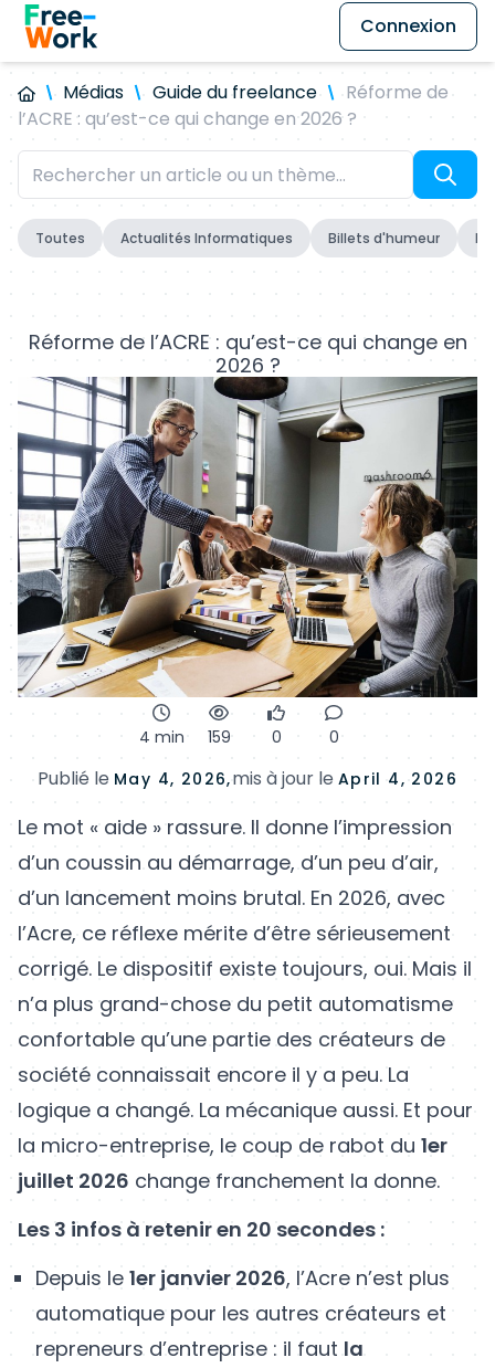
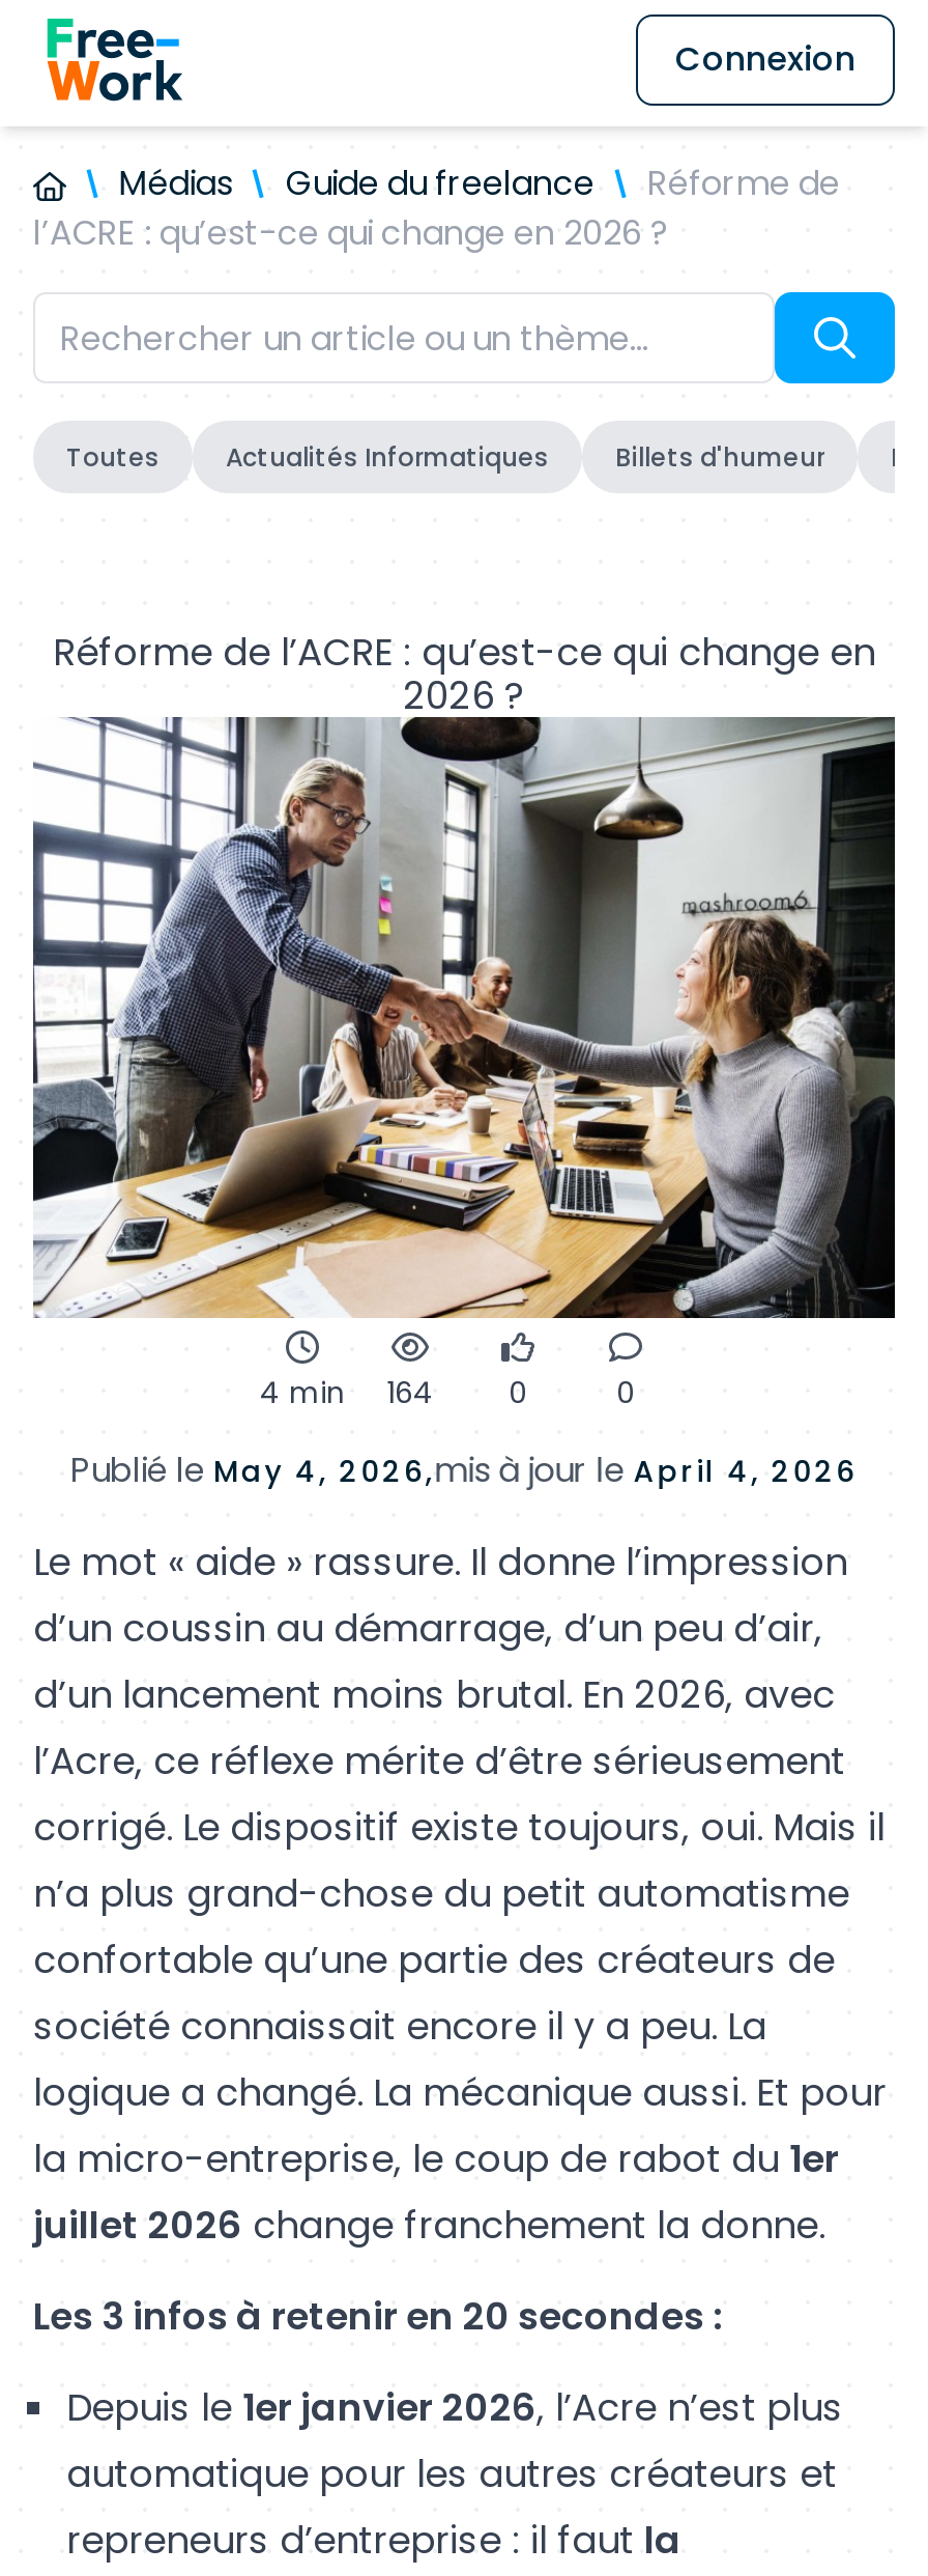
- 4 min 159 0
+ 4 min 164 0
